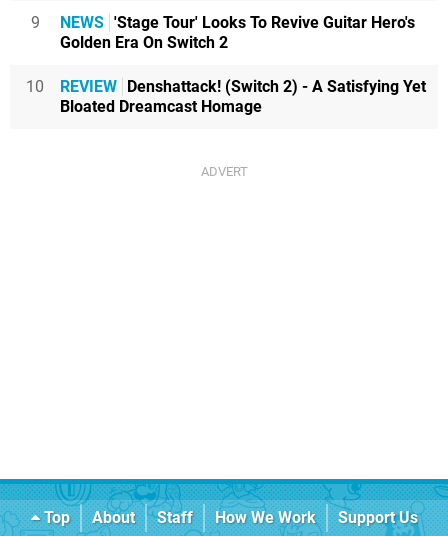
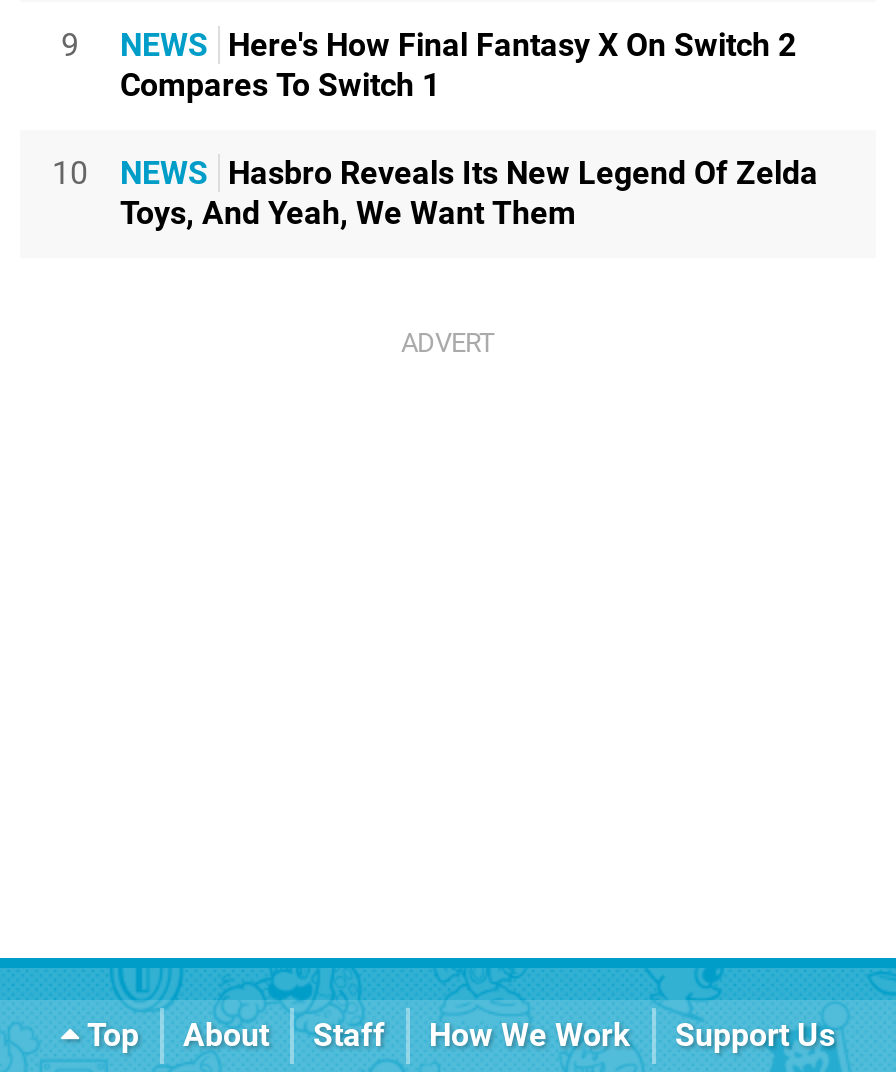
- NEWS 'Stage Tour' Looks To Revive Guitar Hero's
- Golden Era On Switch 2
+ NEWS Here's How Final Fantasy X On Switch 2
+ Compares To Switch 1

- REVIEW Denshattack! (Switch 2) - A Satisfying Yet
- Bloated Dreamcast Homage
+ NEWS Hasbro Reveals Its New Legend Of Zelda
+ Toys, And Yeah, We Want Them
